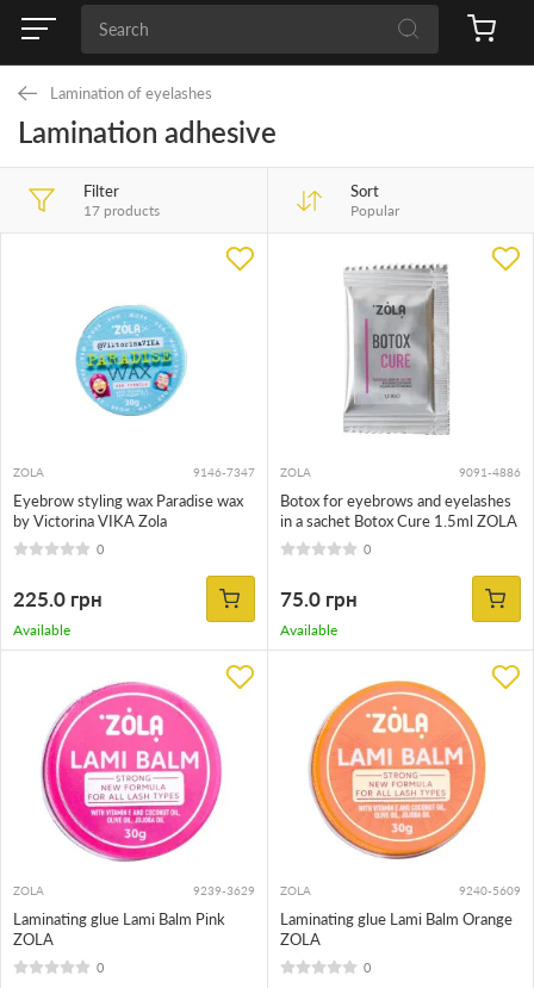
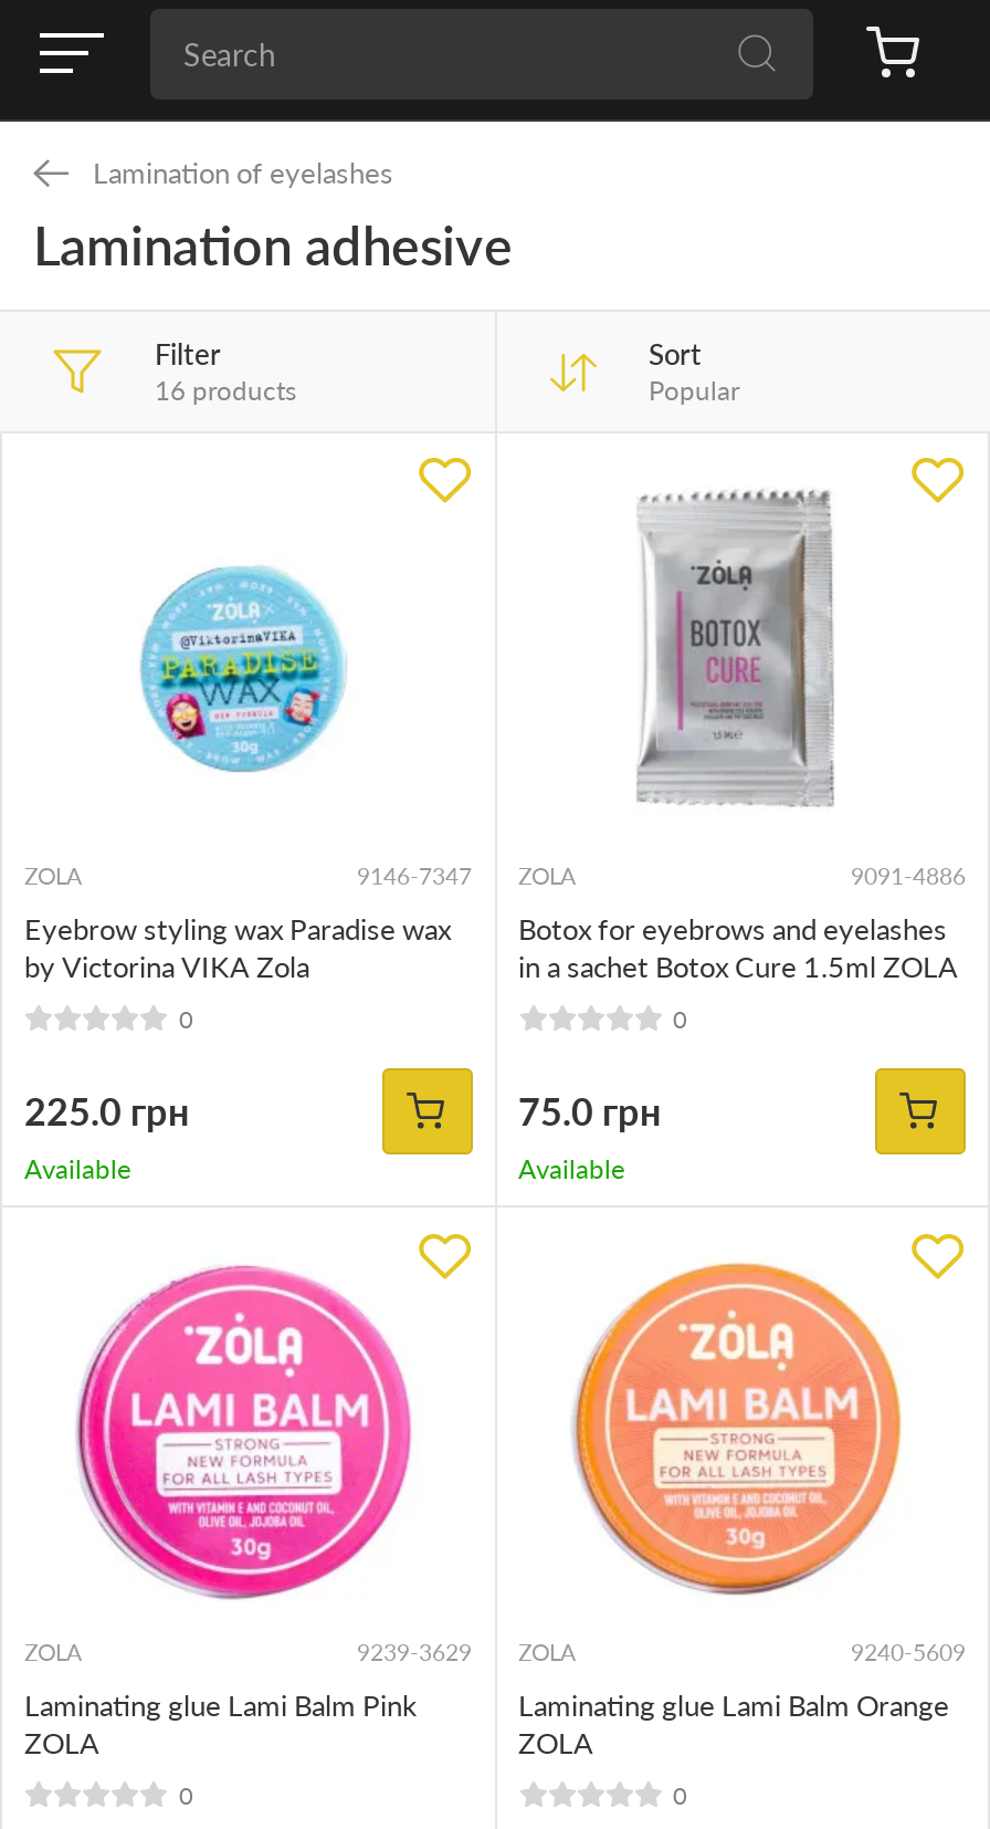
- 17 products
+ 16 products
